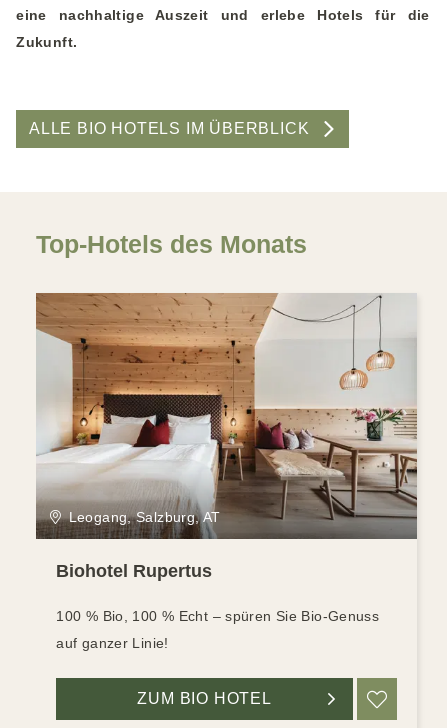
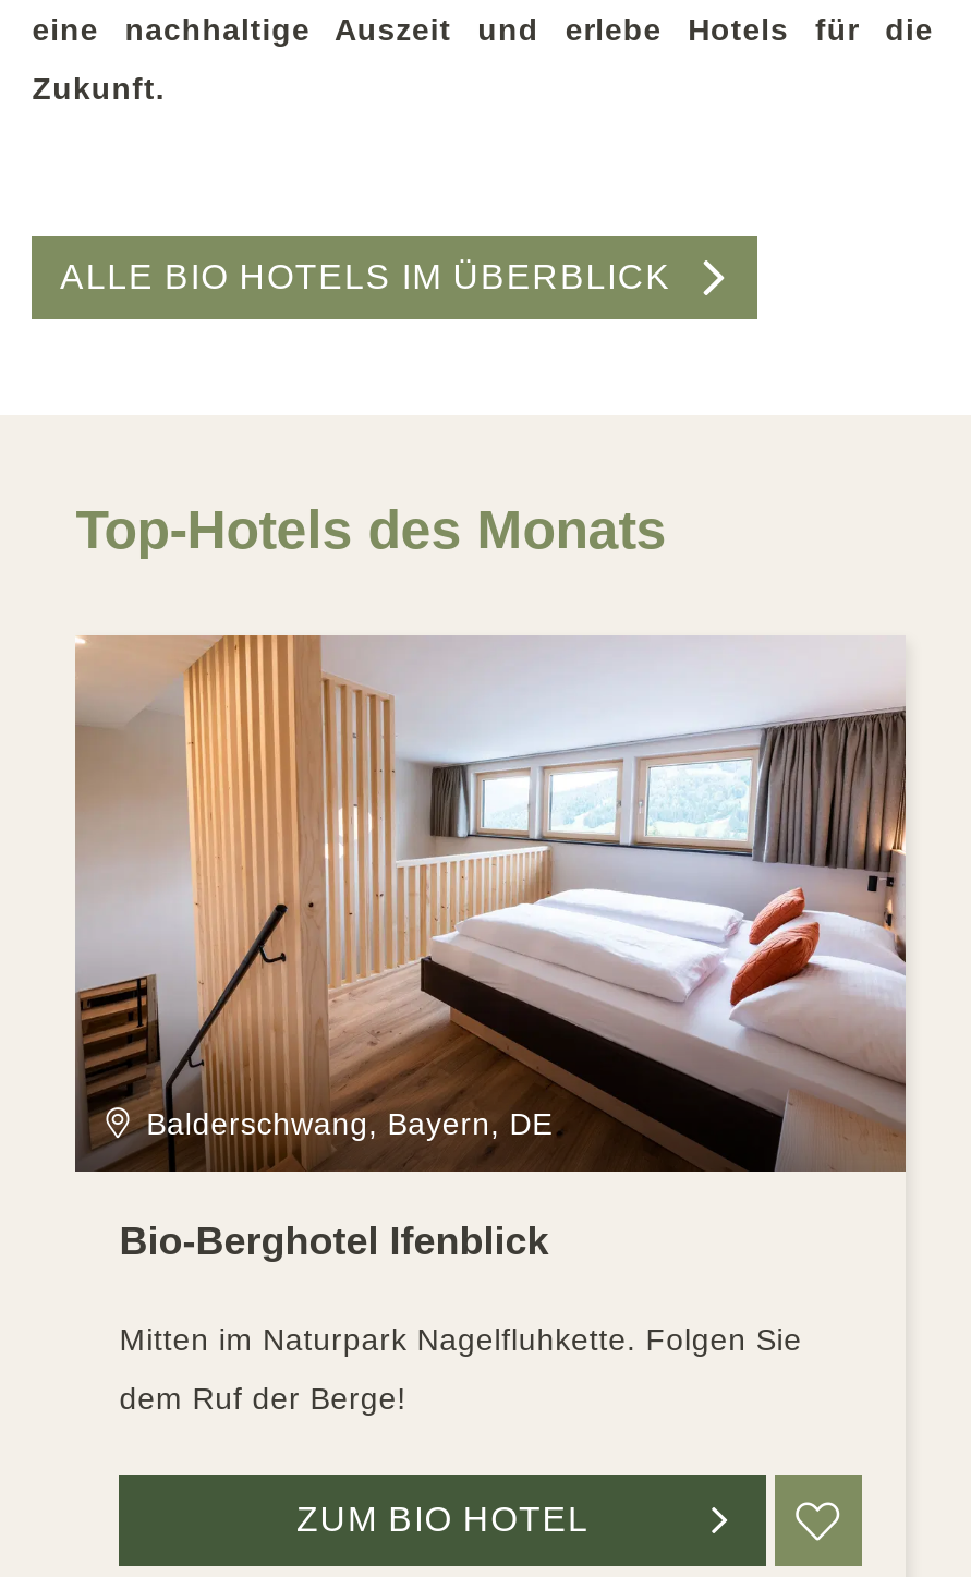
- [image]
- Leogang, Salzburg, AT
+ [image]
+ Balderschwang, Bayern, DE

- Biohotel Rupertus
+ Bio-Berghotel Ifenblick

- 100 % Bio, 100 % Echt – spüren Sie Bio-Genuss
+ Mitten im Naturpark Nagelfluhkette. Folgen Sie

- auf ganzer Linie!
+ dem Ruf der Berge!
